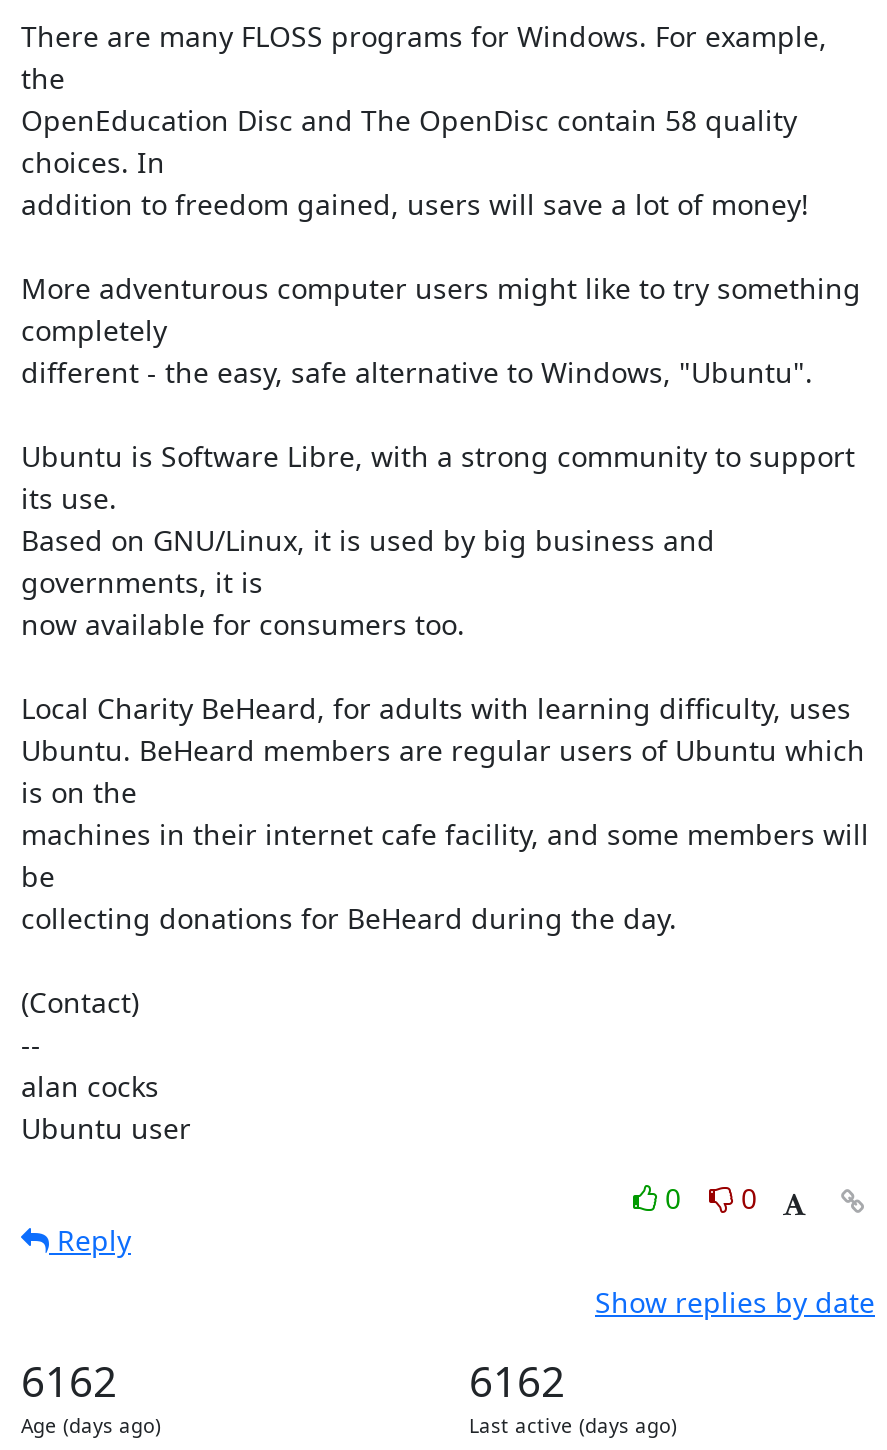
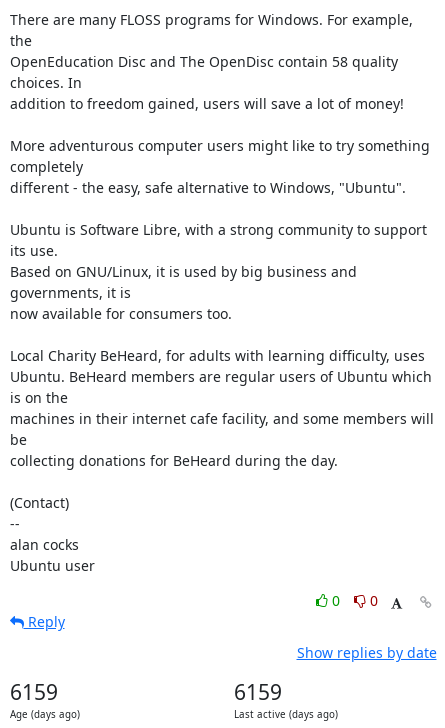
- 6162
+ 6159

- 6162
+ 6159
